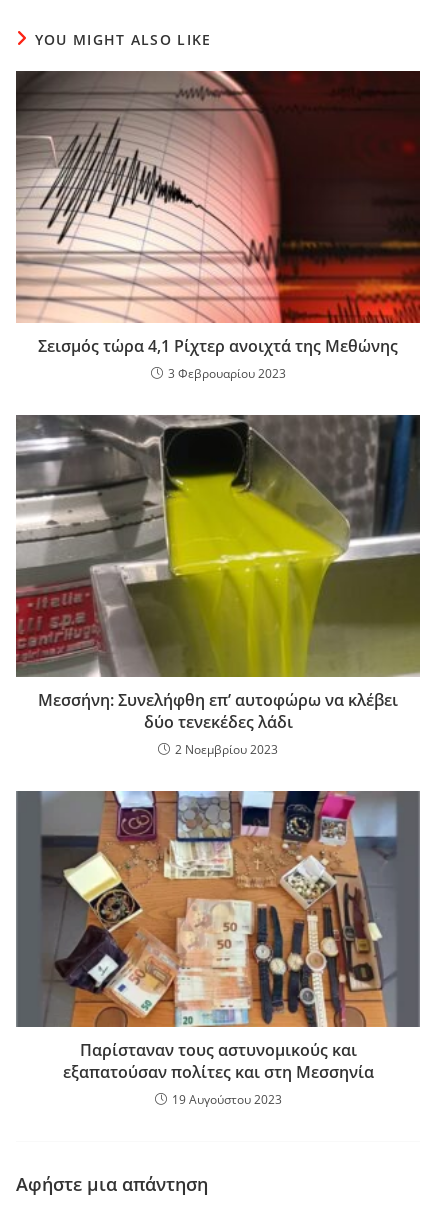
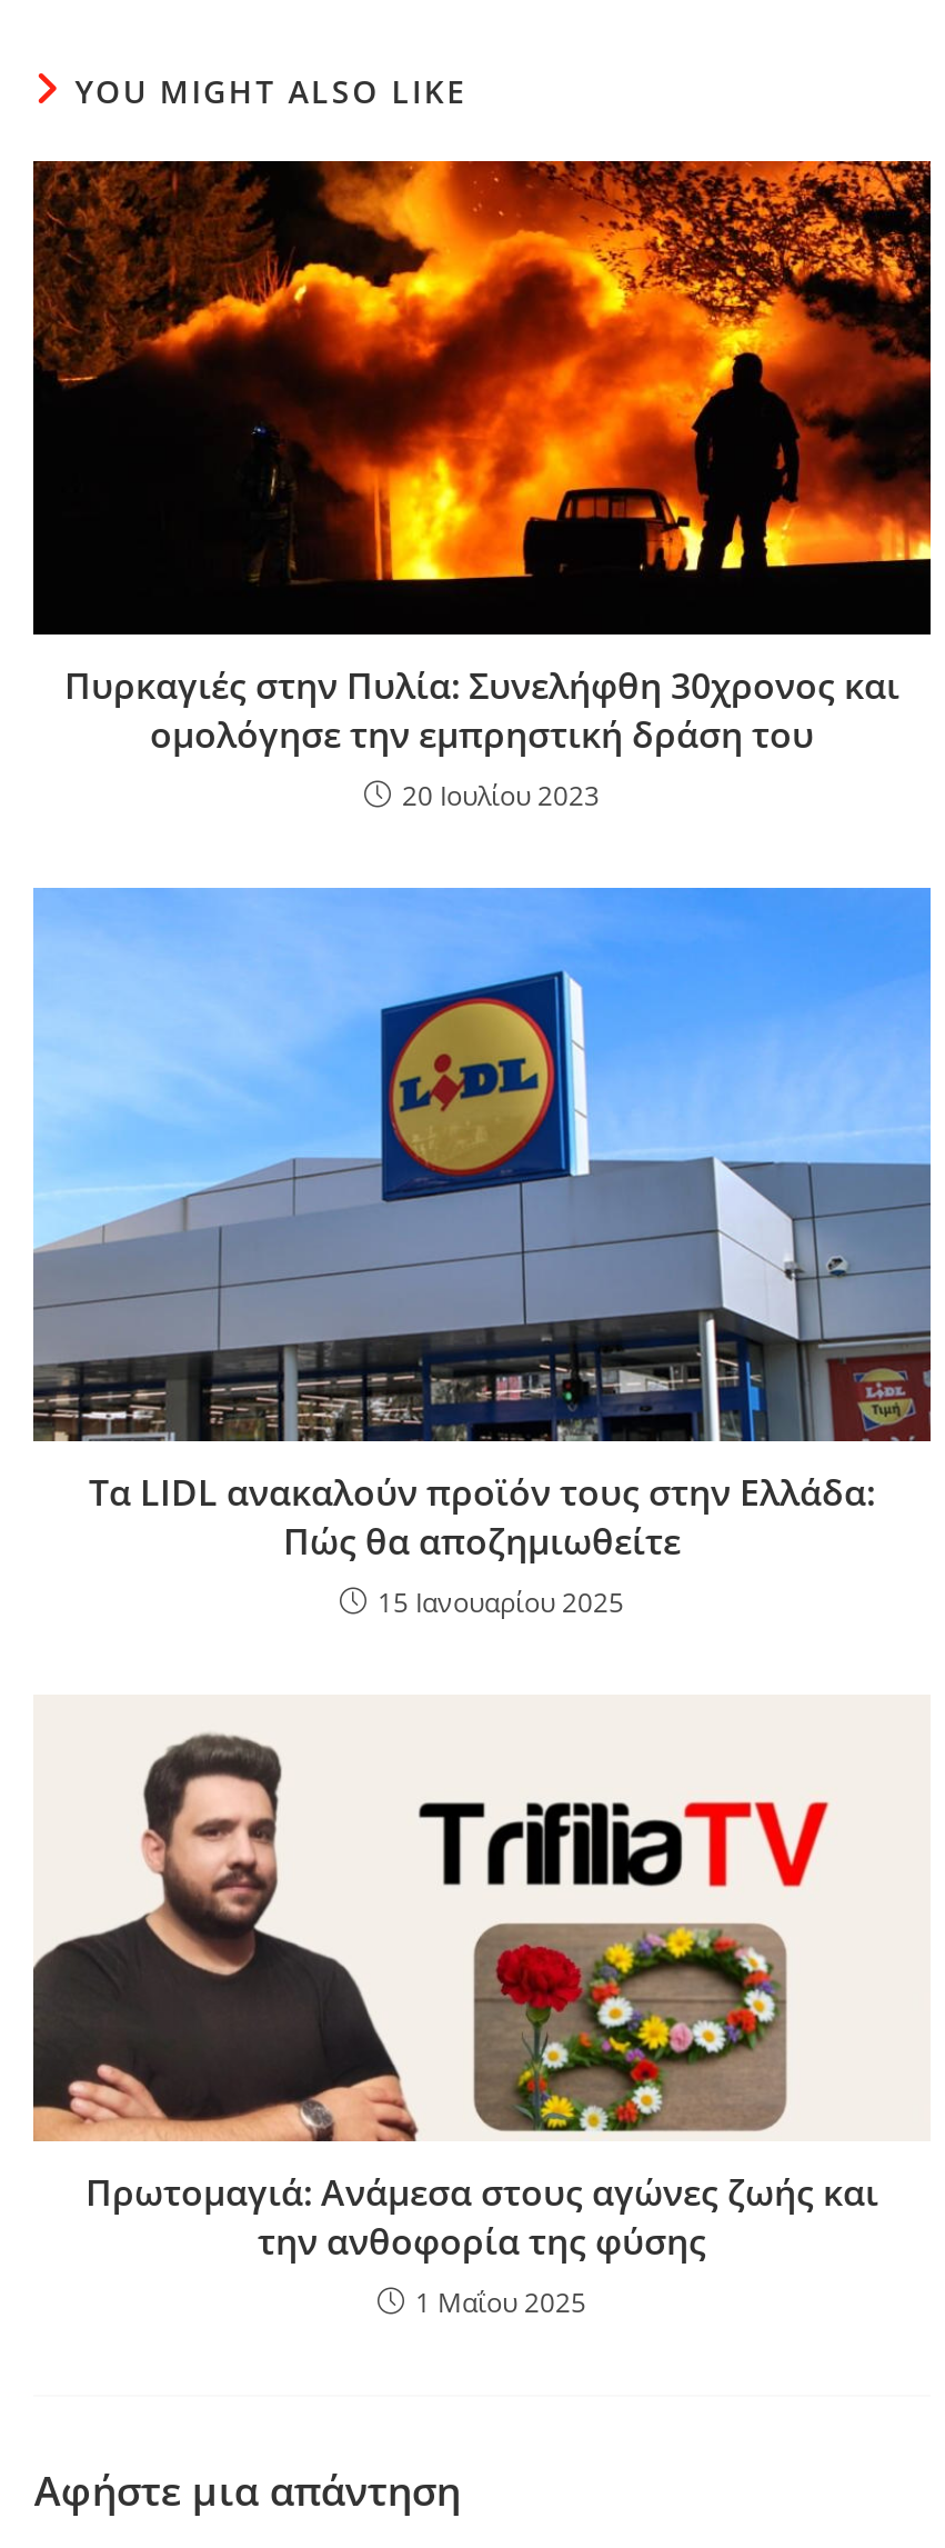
- [image]
+ [image]

- Σεισμός τώρα 4,1 Ρίχτερ ανοιχτά της Μεθώνης
- 3 Φεβρουαρίου 2023
+ Πυρκαγιές στην Πυλία: Συνελήφθη 30χρονος και
+ ομολόγησε την εμπρηστική δράση του
+ 20 Ιουλίου 2023

- [image]
- Μεσσήνη: Συνελήφθη επ’ αυτοφώρω να κλέβει
- δύο τενεκέδες λάδι
- 2 Νοεμβρίου 2023
+ [image]
+ Τα LIDL ανακαλούν προϊόν τους στην Ελλάδα:
+ Πώς θα αποζημιωθείτε
+ 15 Ιανουαρίου 2025

- [image]
- Παρίσταναν τους αστυνομικούς και
- εξαπατούσαν πολίτες και στη Μεσσηνία
- 19 Αυγούστου 2023
+ [image]
+ Πρωτομαγιά: Ανάμεσα στους αγώνες ζωής και
+ την ανθοφορία της φύσης
+ 1 Μαΐου 2025
